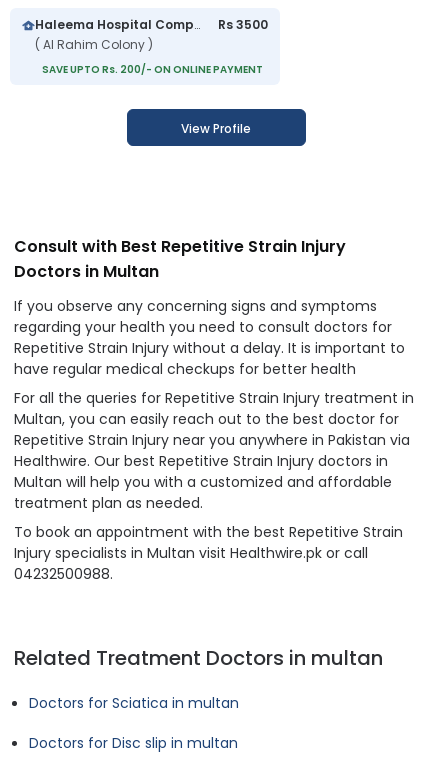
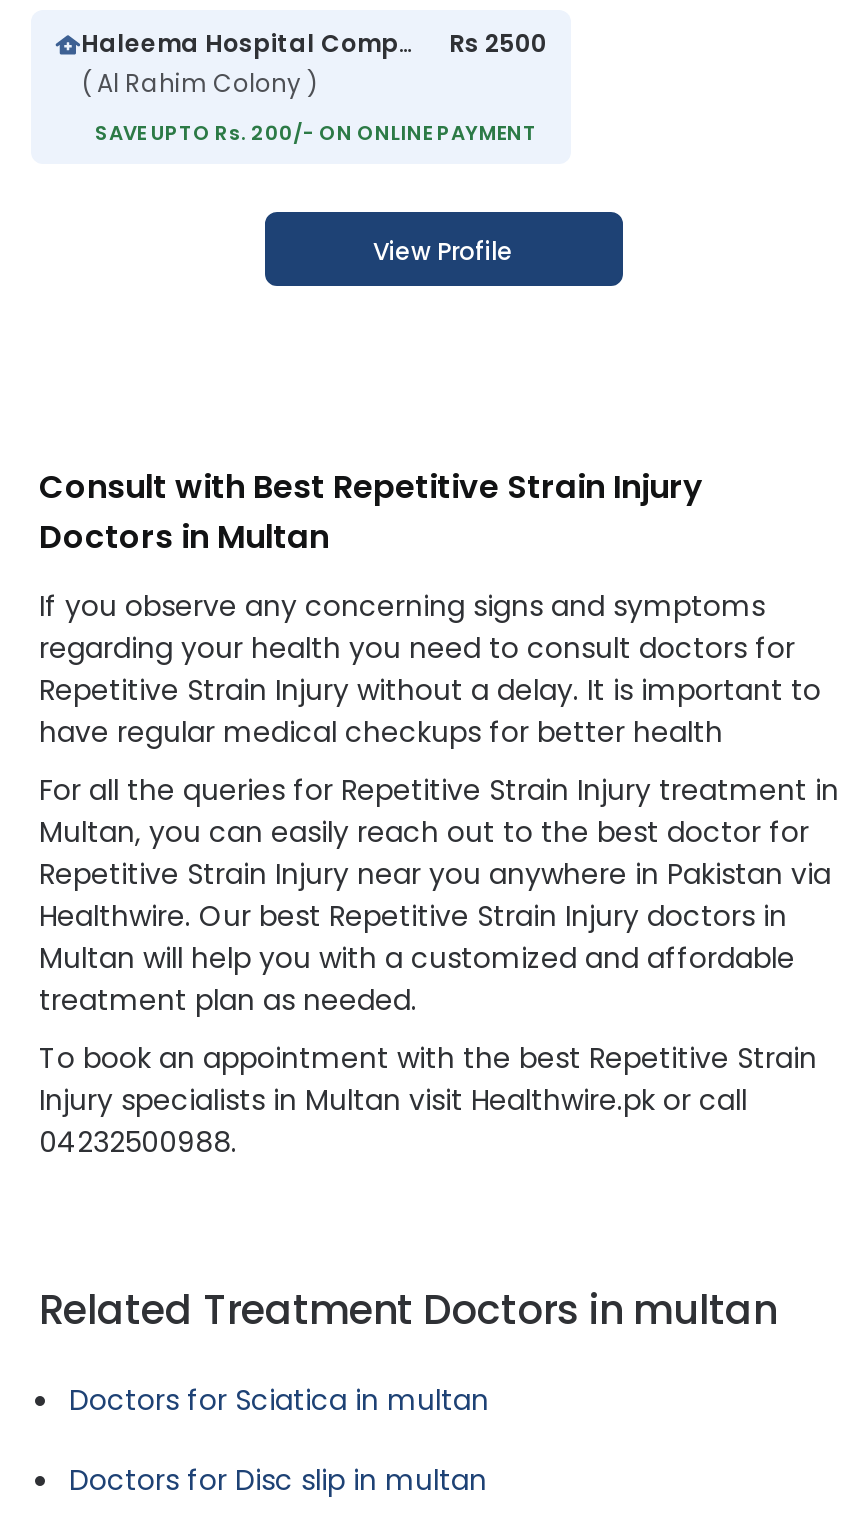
- Rs 3500
+ Rs 2500
